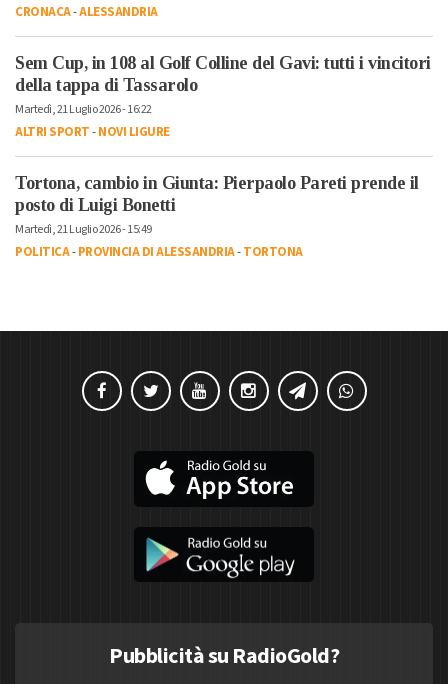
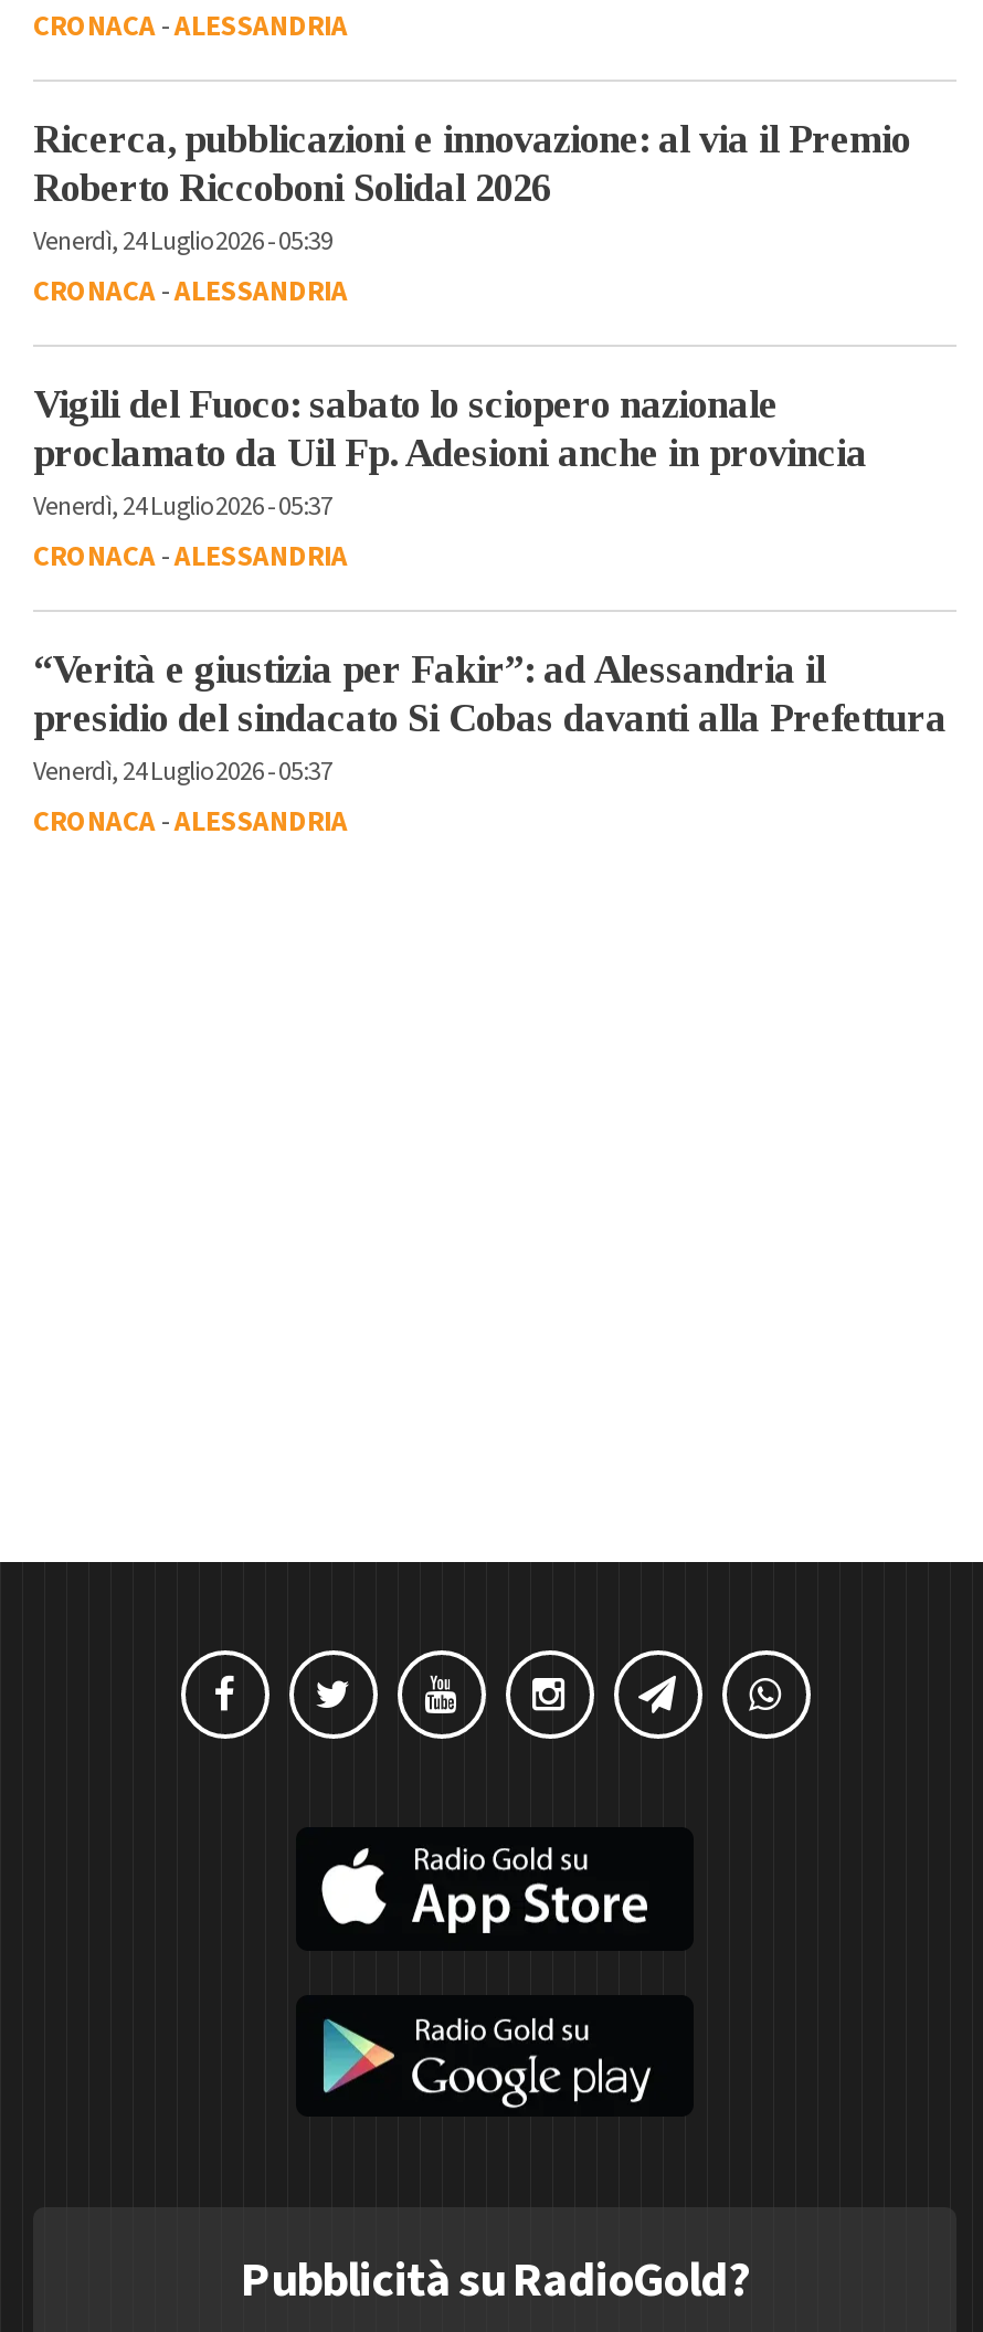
- Sem Cup, in 108 al Golf Colline del Gavi: tutti i vincitori
- della tappa di Tassarolo
- Martedì, 21 Luglio 2026 - 16:22
- ALTRI SPORT-NOVI LIGURE
- Tortona, cambio in Giunta: Pierpaolo Pareti prende il
- posto di Luigi Bonetti
- Martedì, 21 Luglio 2026 - 15:49
- POLITICA-PROVINCIA DI ALESSANDRIA-TORTONA
+ Ricerca, pubblicazioni e innovazione: al via il Premio
+ Roberto Riccoboni Solidal 2026
+ Venerdì, 24 Luglio 2026 - 05:39
+ CRONACA -ALESSANDRIA
+ Vigili del Fuoco: sabato lo sciopero nazionale
+ proclamato da Uil Fp. Adesioni anche in provincia
+ Venerdì, 24 Luglio 2026 - 05:37
+ CRONACA -ALESSANDRIA
+ “Verità e giustizia per Fakir”: ad Alessandria il
+ presidio del sindacato Si Cobas davanti alla Prefettura
+ Venerdì, 24 Luglio 2026 - 05:37
+ CRONACA -ALESSANDRIA
